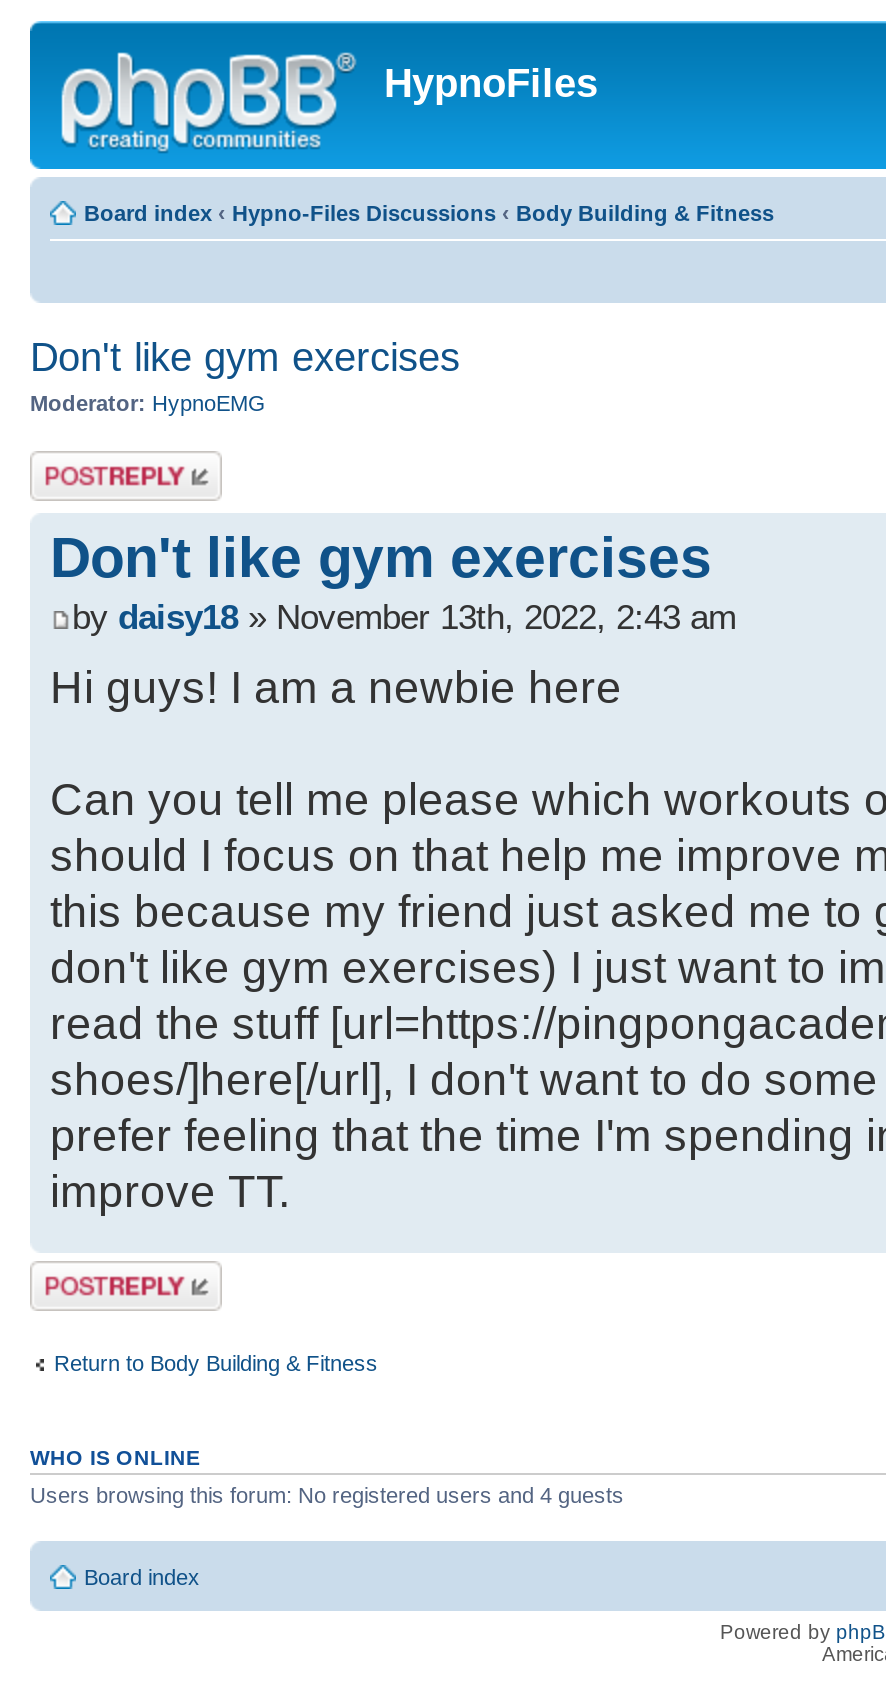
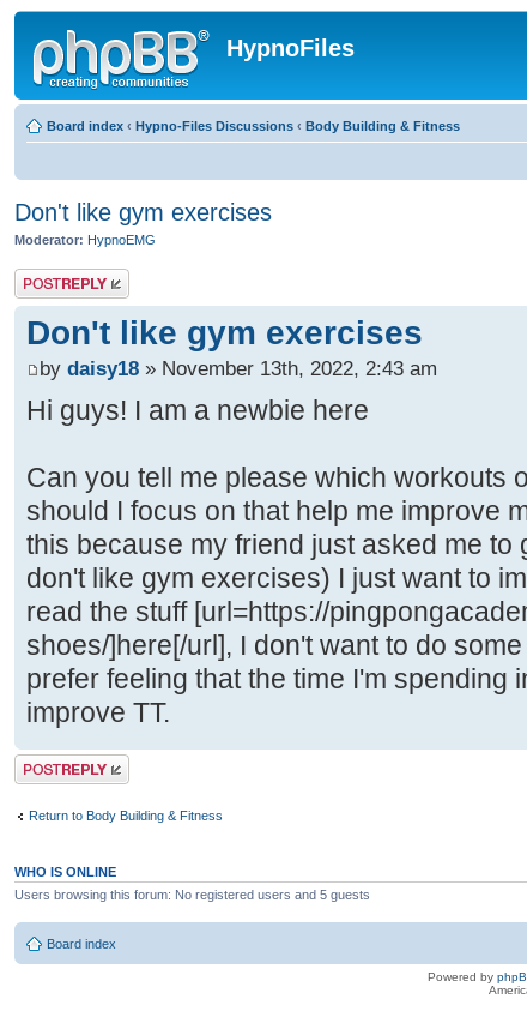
- Users browsing this forum: No registered users and 4 guests
+ Users browsing this forum: No registered users and 5 guests
